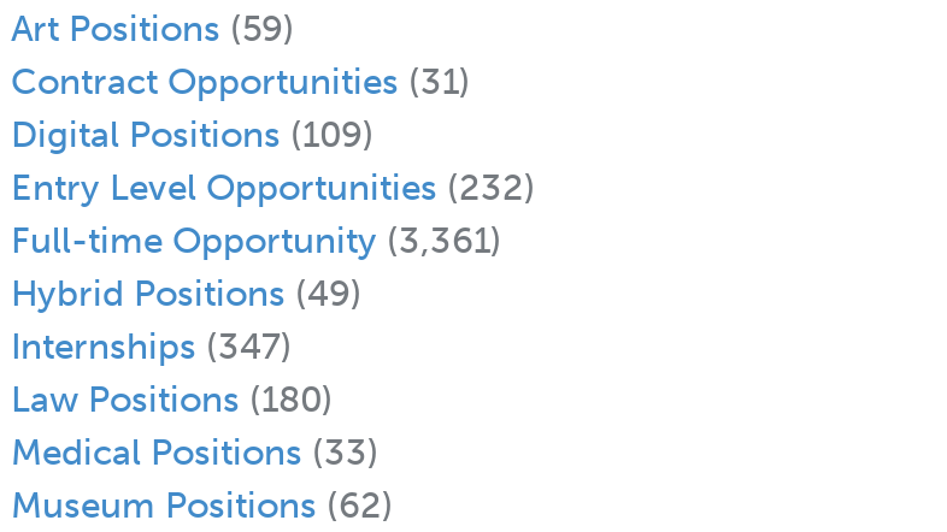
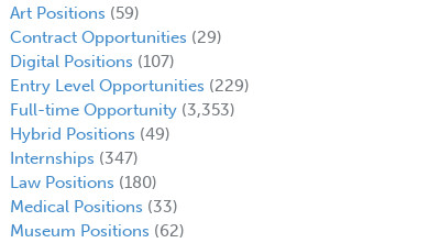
- Contract Opportunities (31)
+ Contract Opportunities (29)

- Digital Positions (109)
+ Digital Positions (107)

- Entry Level Opportunities (232)
+ Entry Level Opportunities (229)

- Full-time Opportunity (3,361)
+ Full-time Opportunity (3,353)
